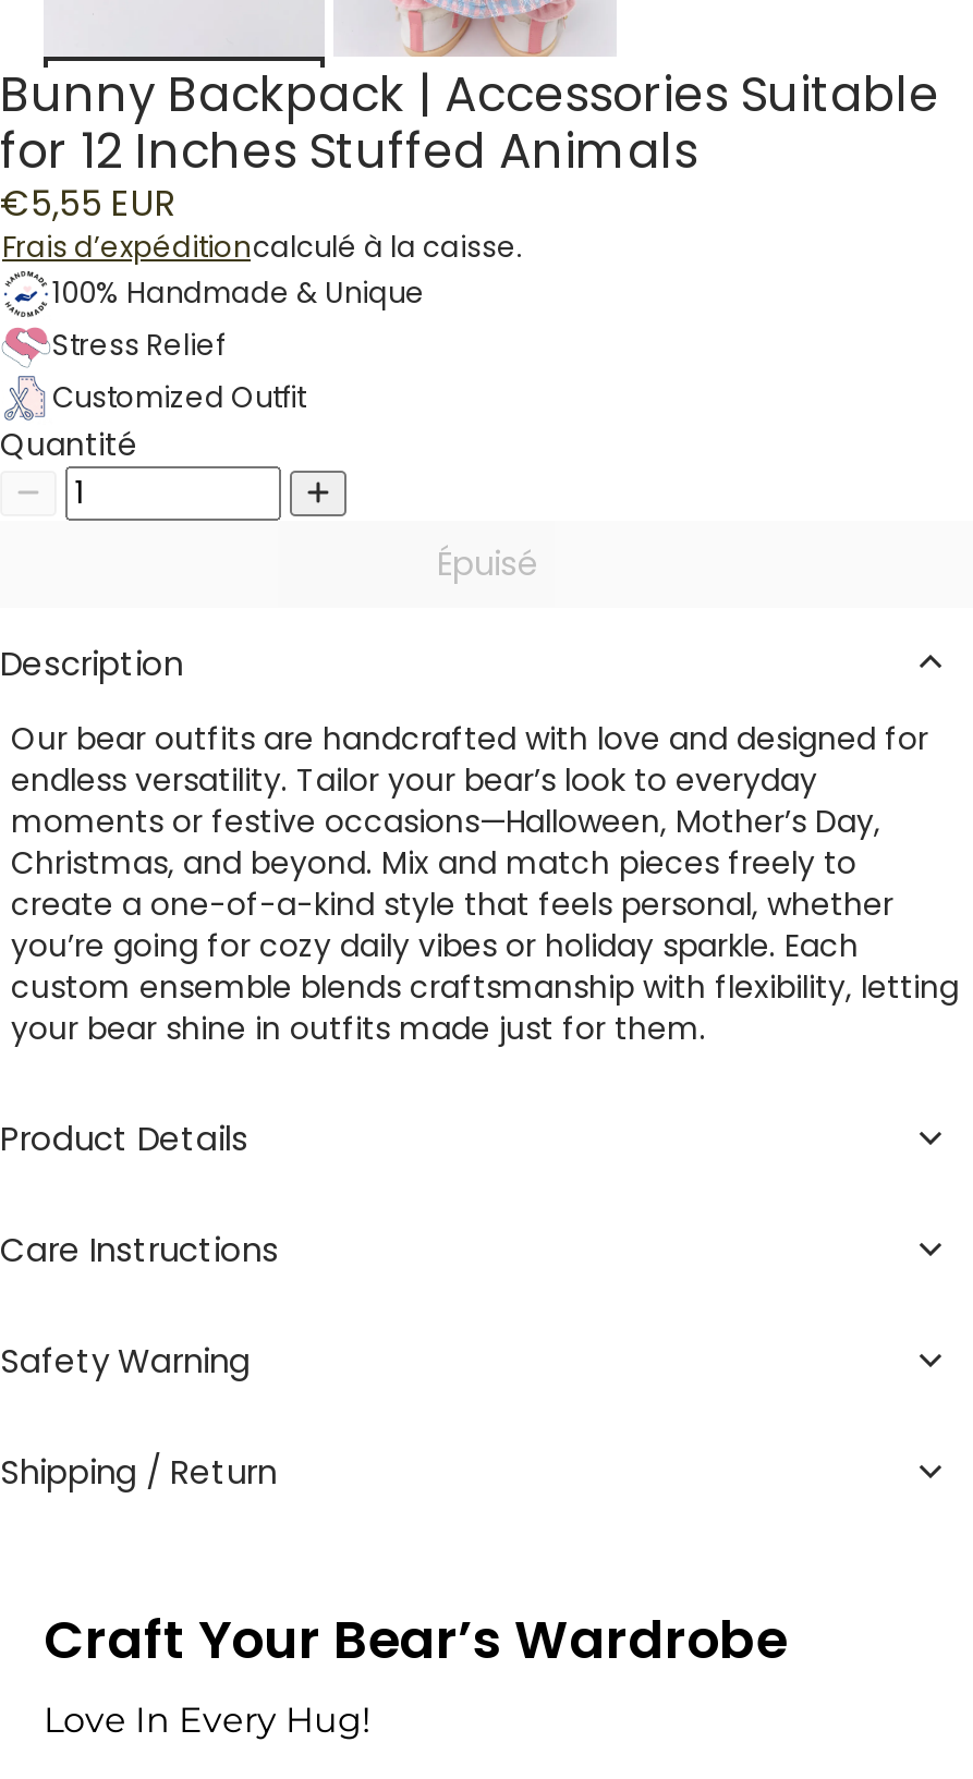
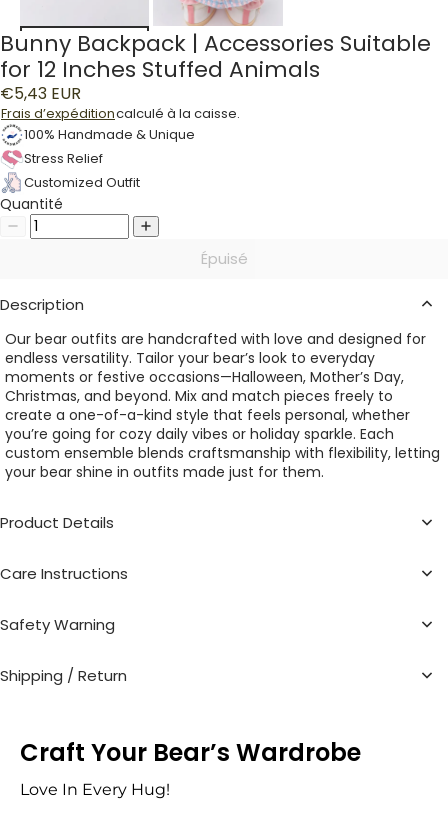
- €5,55 EUR
+ €5,43 EUR
